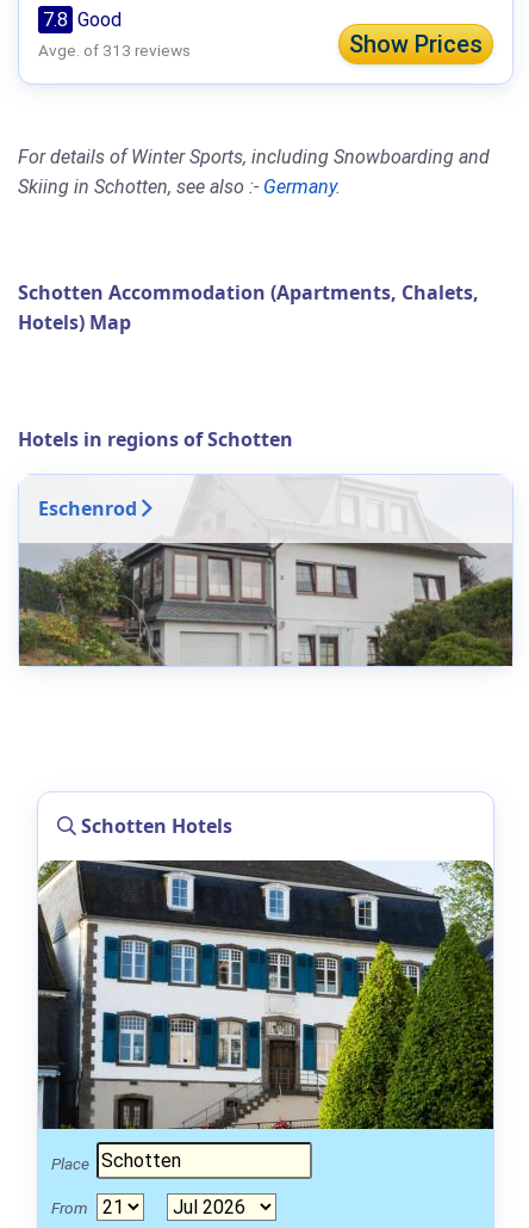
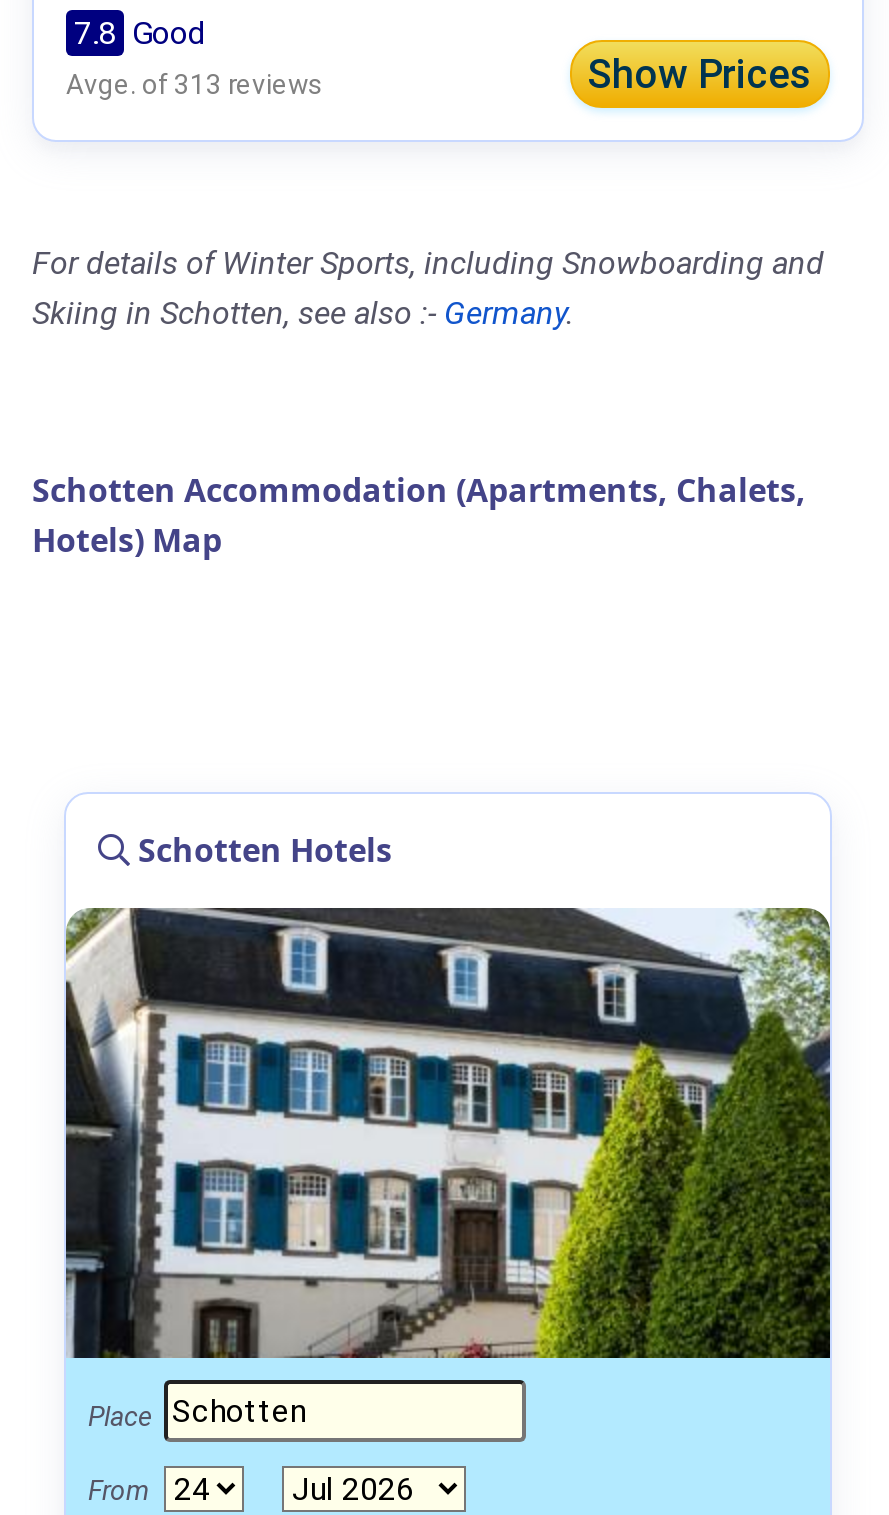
- [image]
- Hotels in regions of Schotten
- Eschenrod
